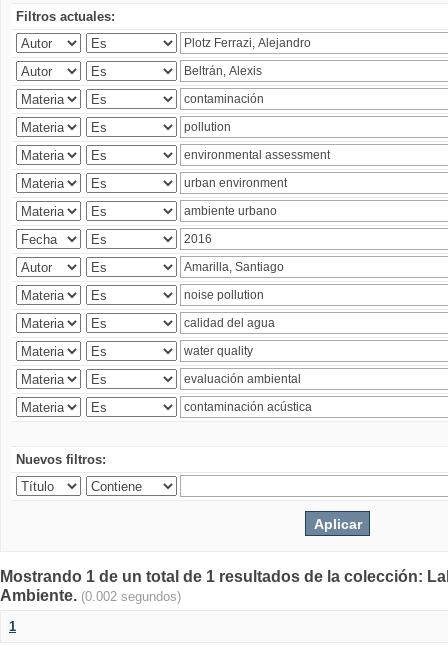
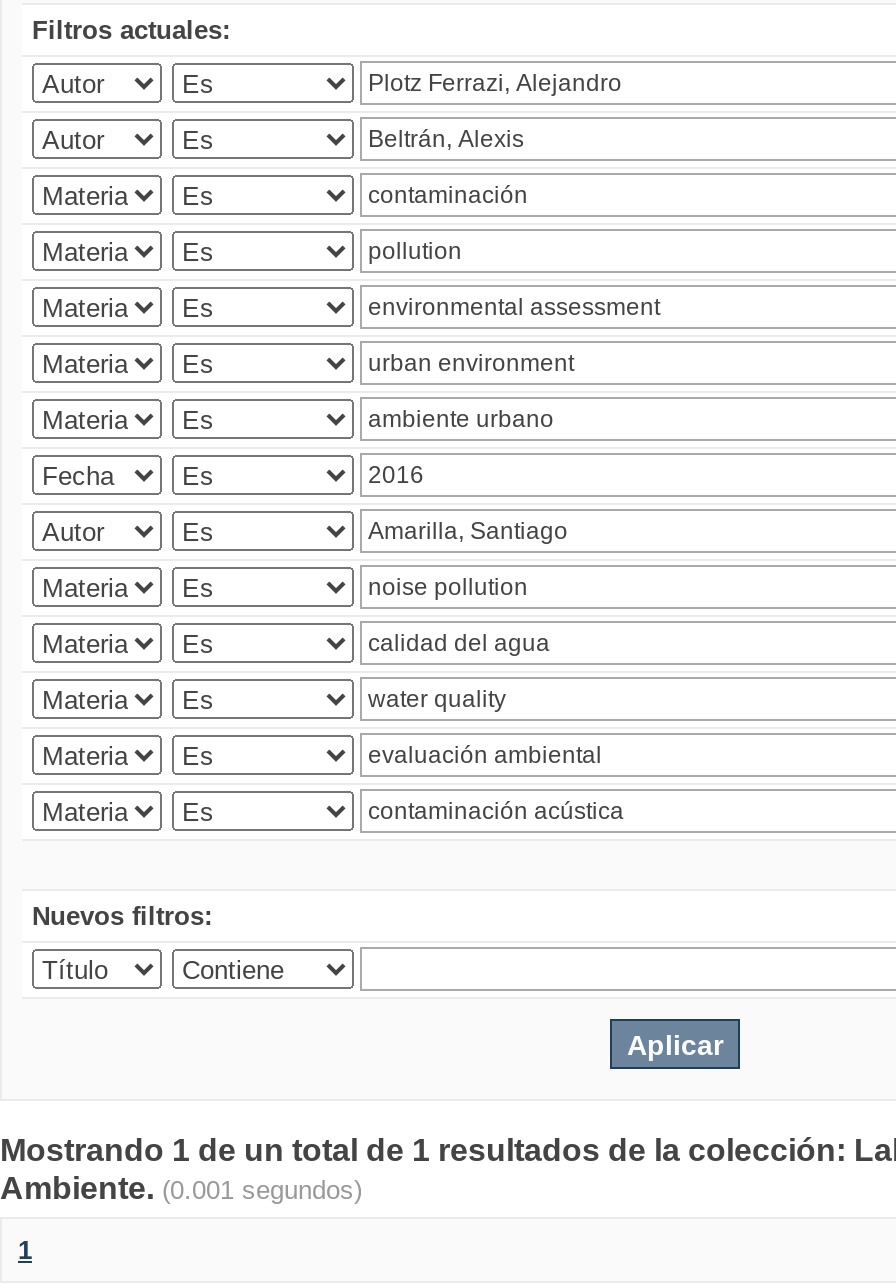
- Ambiente. (0.002 segundos)
+ Ambiente. (0.001 segundos)
